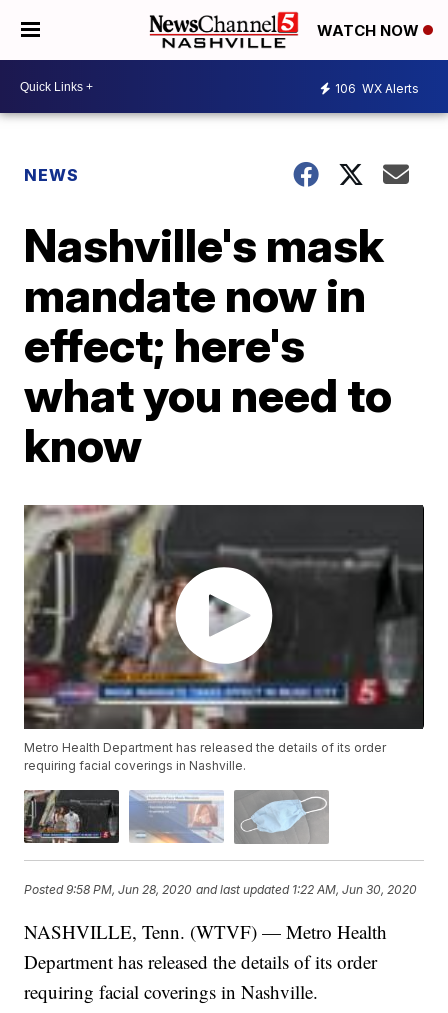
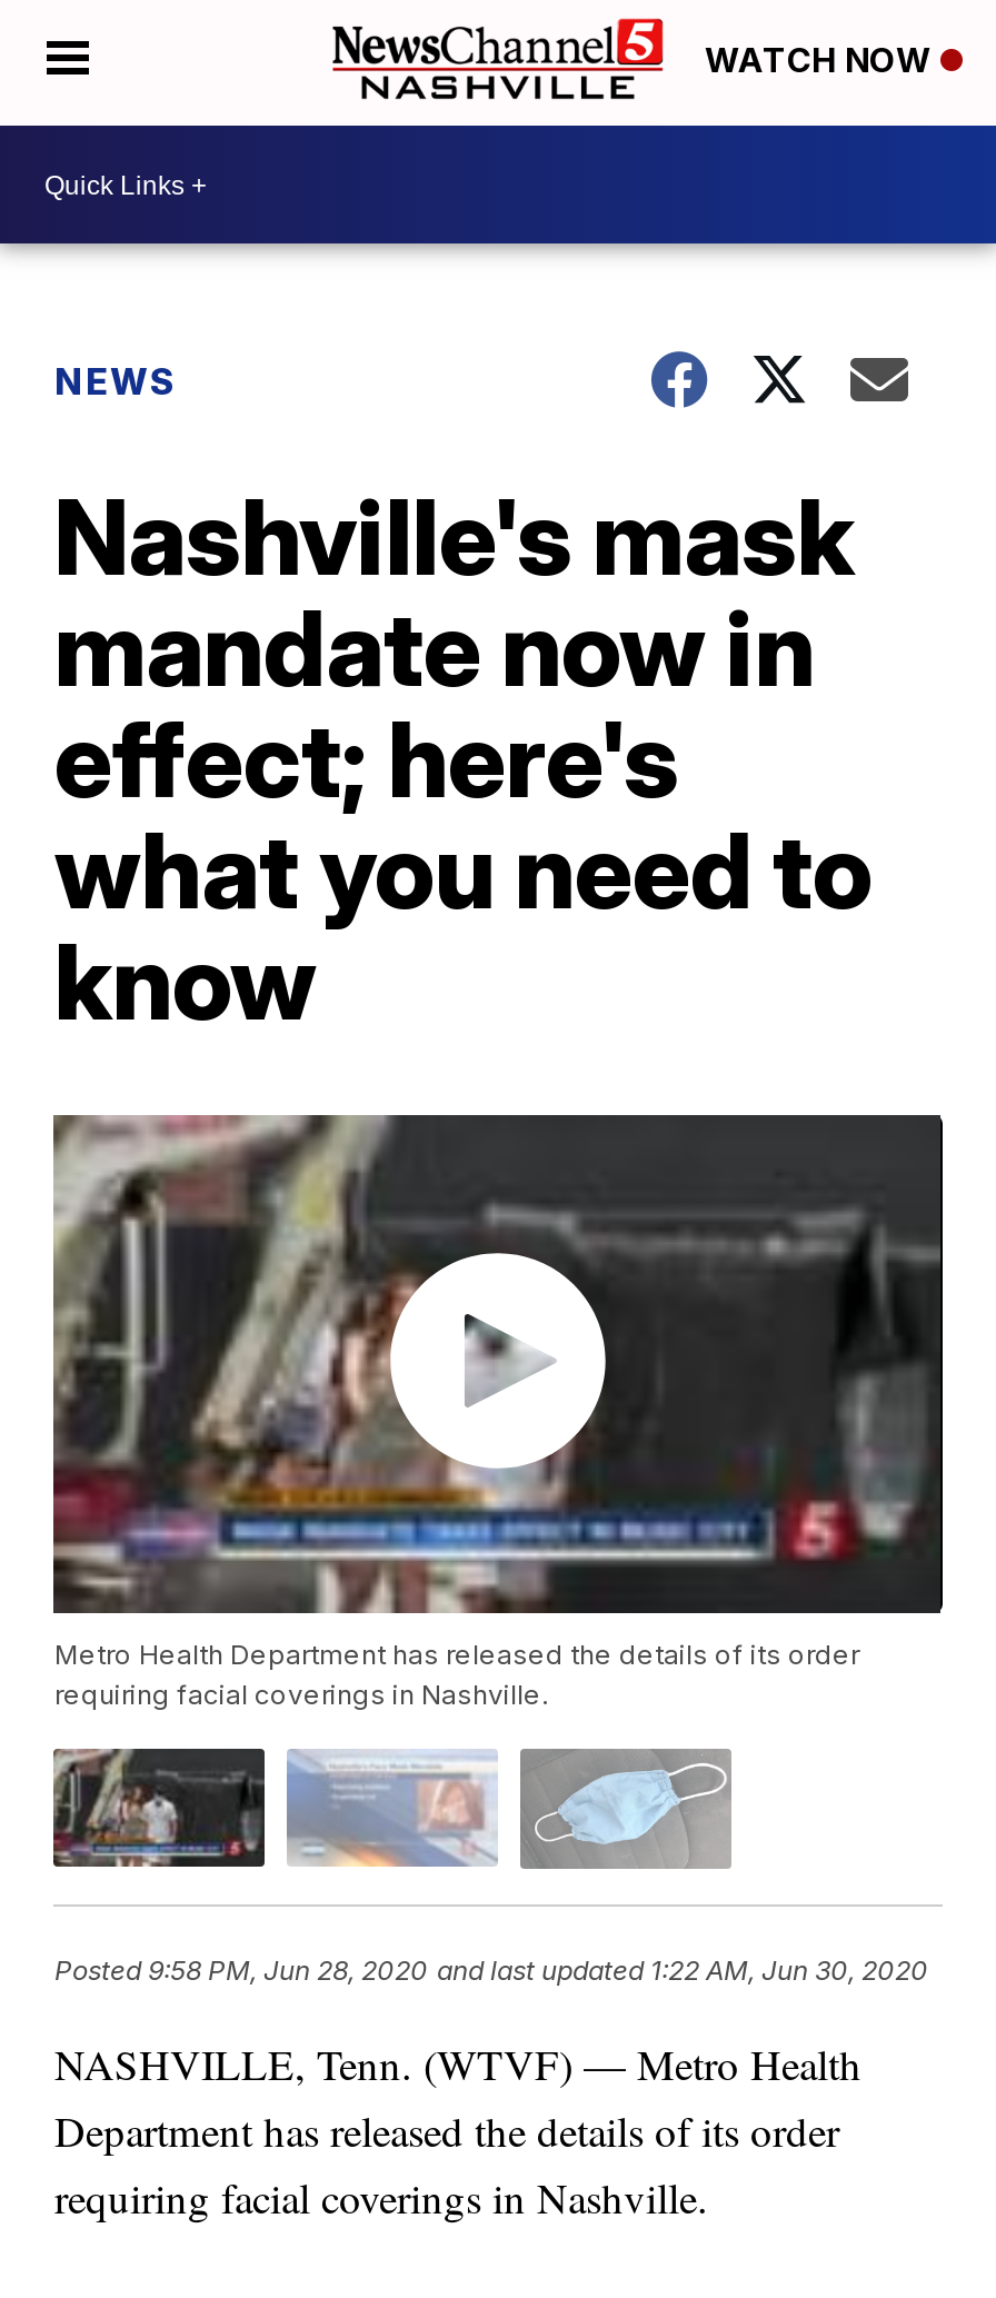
- 106 WX Alerts
